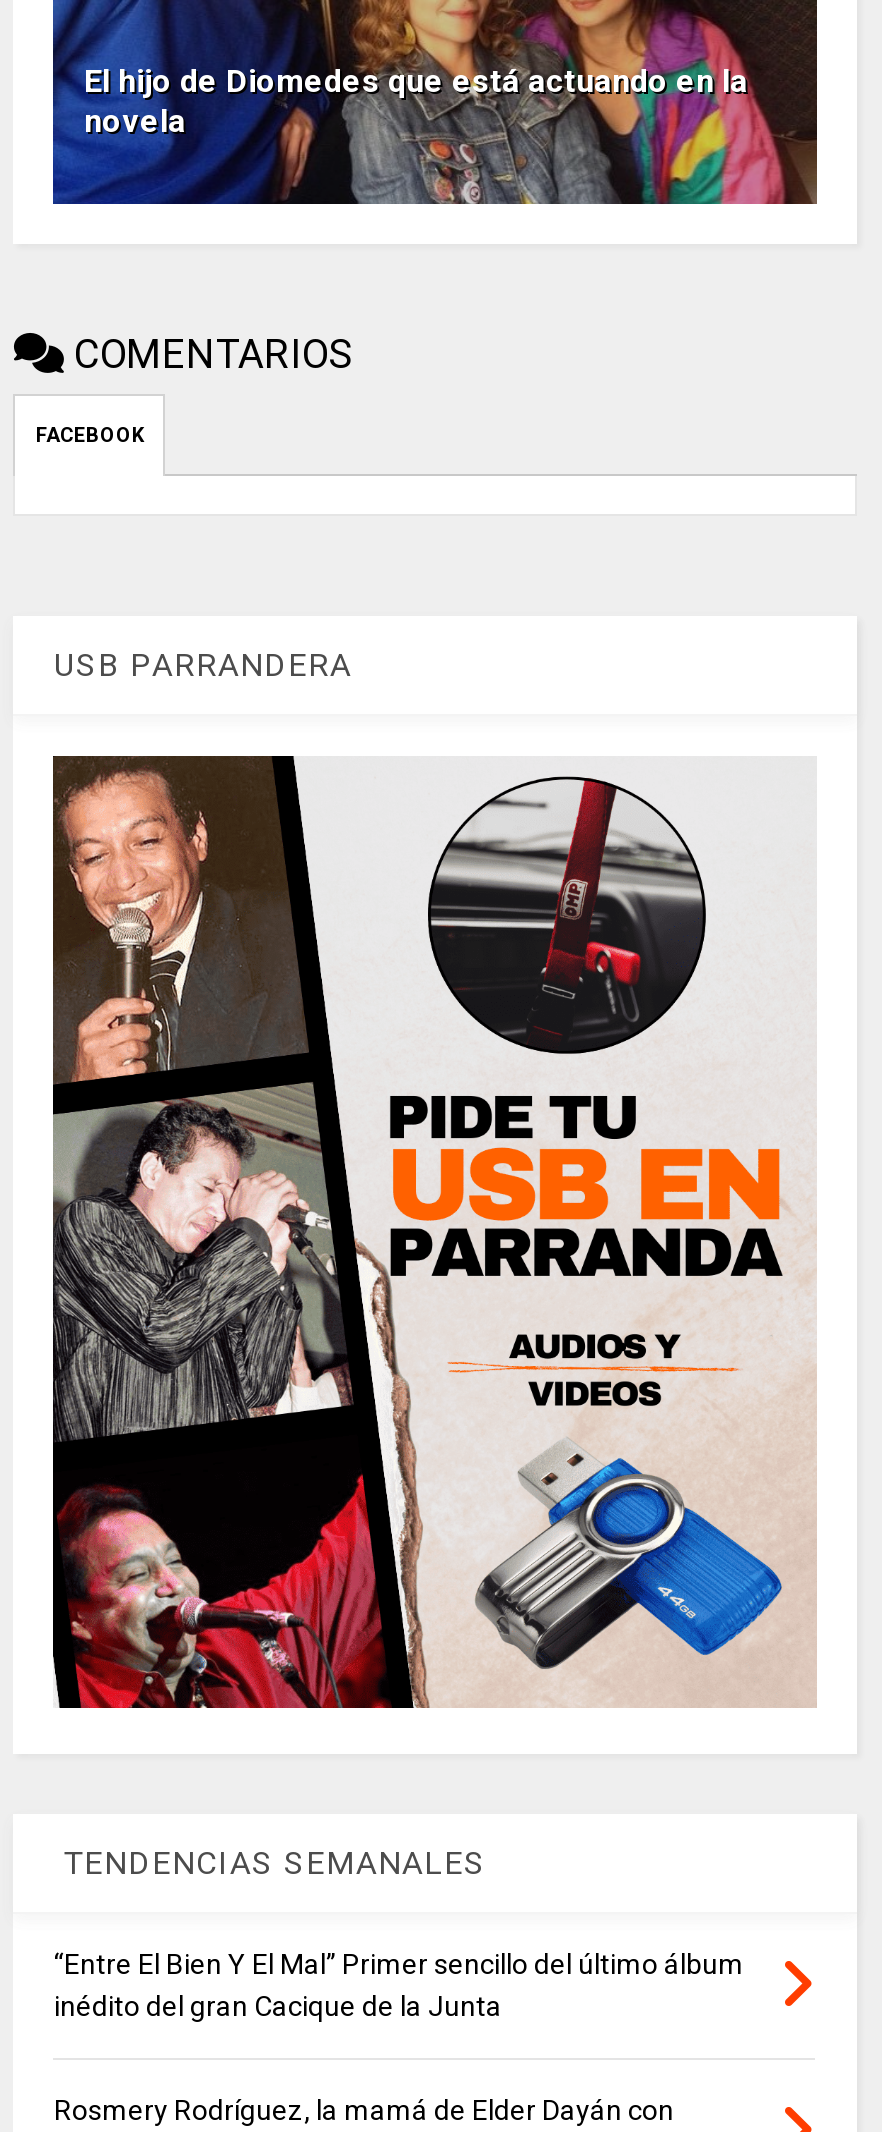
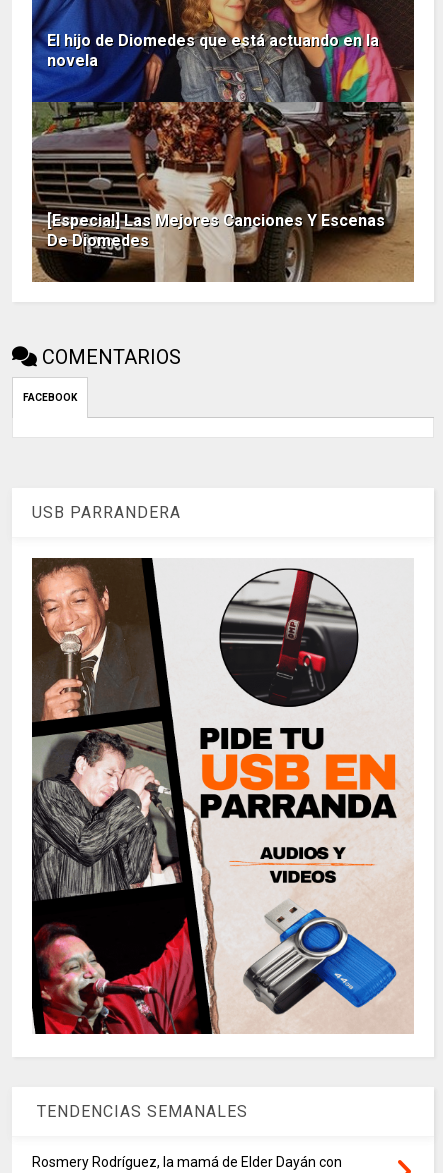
+ [image]
+ [Especial] Las Mejores Canciones Y Escenas
+ De Diomedes

moved down: [image] | COMENTARIOS | FACEBOOK | USB PARRANDERA | TENDENCIAS SEMANALES

- “Entre El Bien Y El Mal” Primer sencillo del último álbum
- inédito del gran Cacique de la Junta
